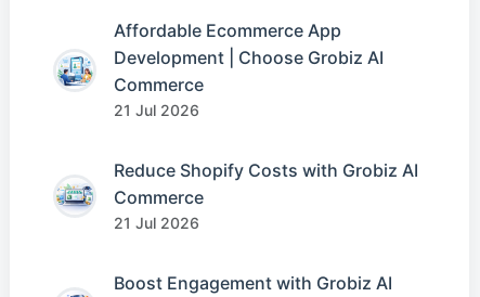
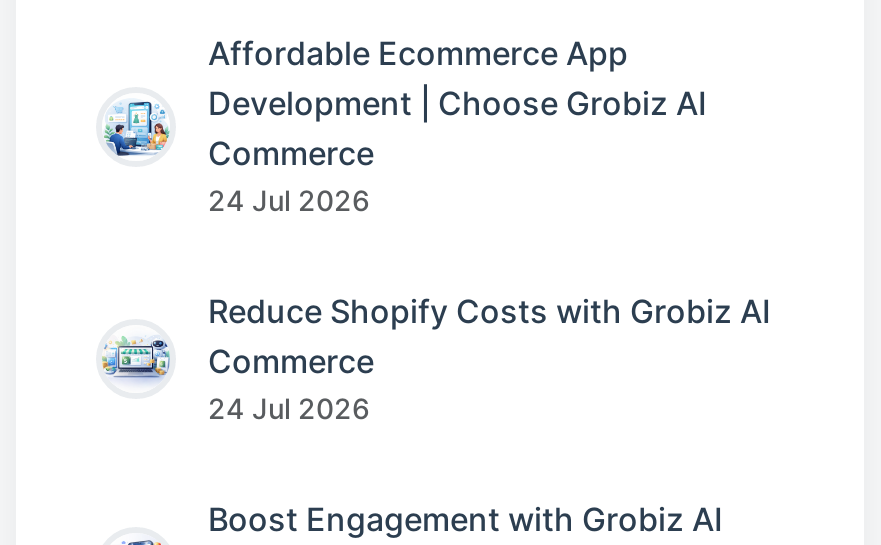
- 21 Jul 2026
+ 24 Jul 2026

- 21 Jul 2026
+ 24 Jul 2026
